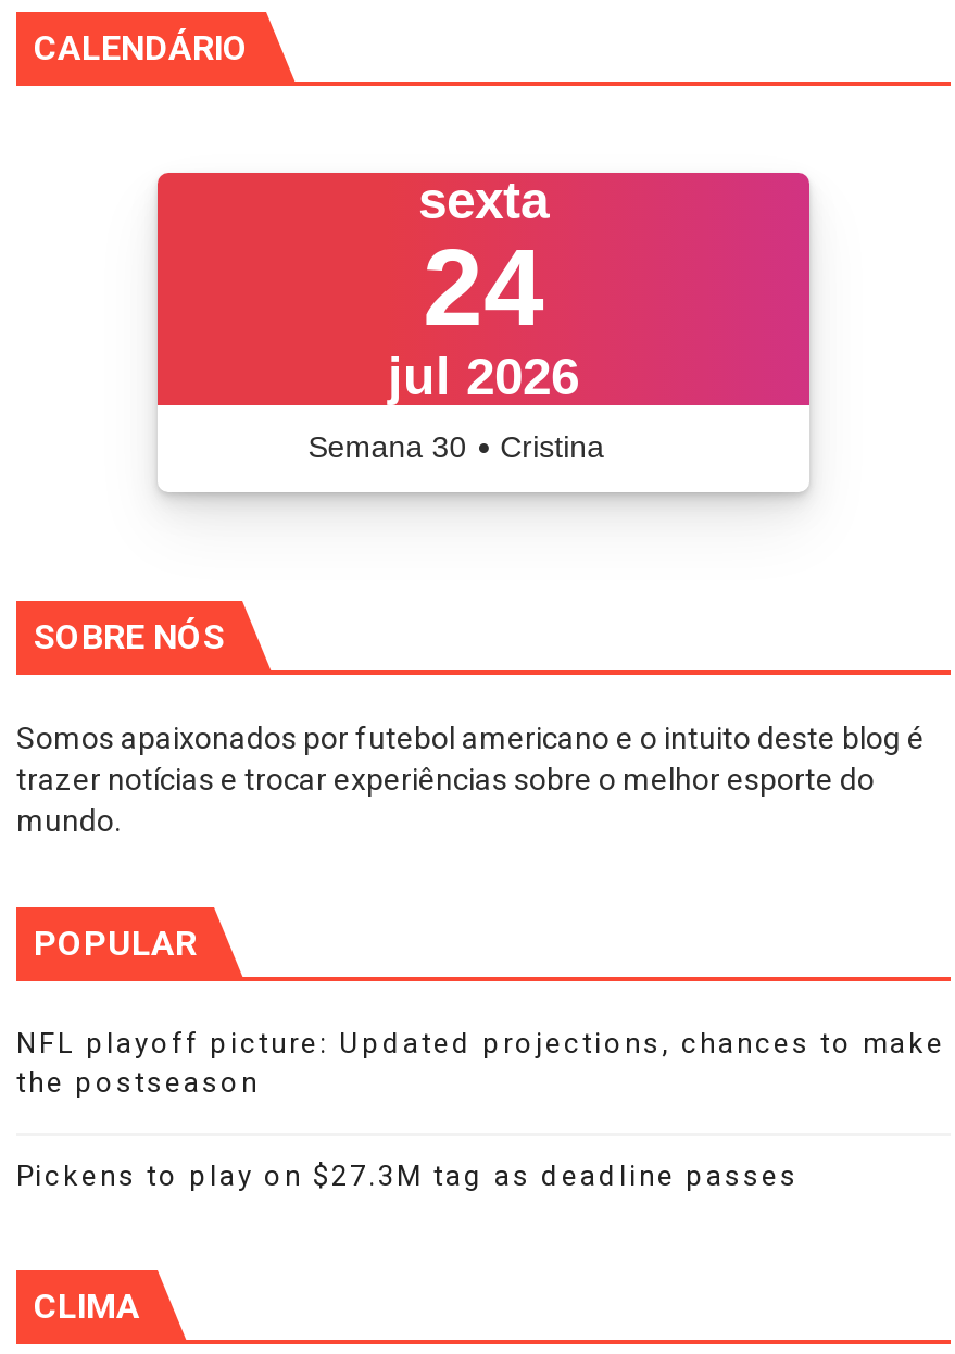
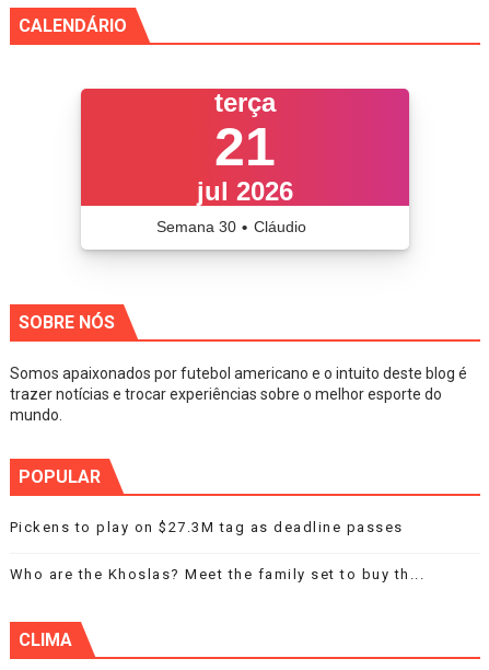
- sexta
- 24
+ terça
+ 21

- Semana 30 • Cristina
+ Semana 30 • Cláudio

- NFL playoff picture: Updated projections, chances to make
- the postseason

moved up: Pickens to play on $27.3M tag as deadline passes

+ Who are the Khoslas? Meet the family set to buy th...
